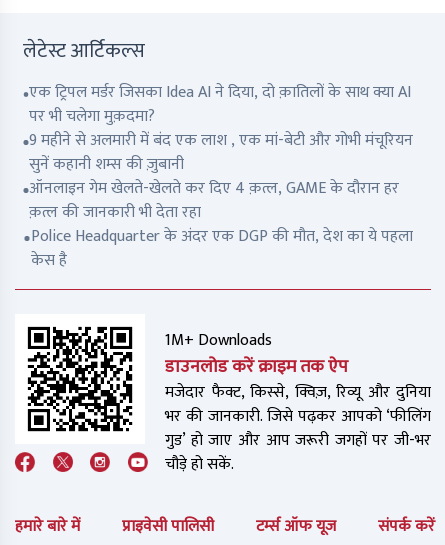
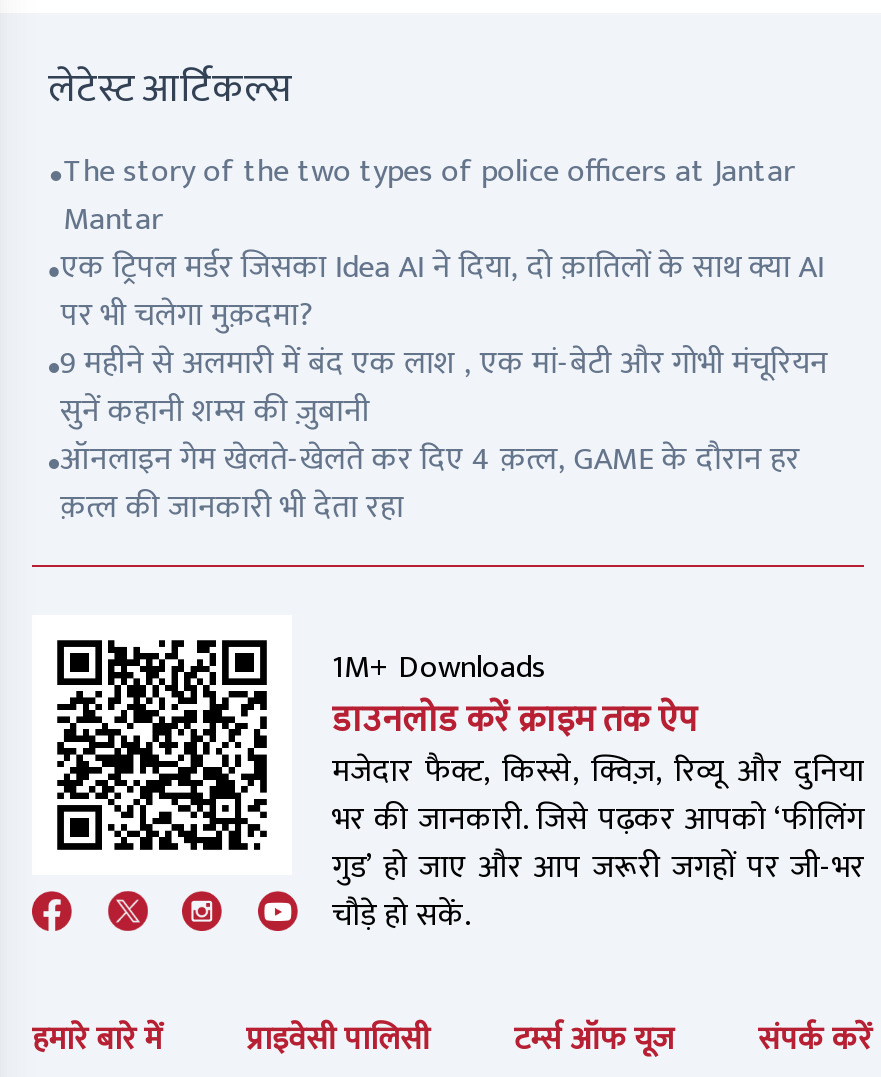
+ The story of the two types of police officers at Jantar
+ Mantar

moved down: एक ट्रिपल मर्डर जिसका Idea AI ने दिया, दो क़ातिलों के साथ क्या AI | पर भी चलेगा मुक़दमा? | 9 महीने से अलमारी में बंद एक लाश , एक मां-बेटी और गोभी मंचूरियन | सुनें कहानी शम्स की ज़ुबानी | ऑनलाइन गेम खेलते-खेलते कर दिए 4 क़त्ल, GAME के दौरान हर | क़त्ल की जानकारी भी देता रहा

- Police Headquarter के अंदर एक DGP की मौत, देश का ये पहला
- केस है
